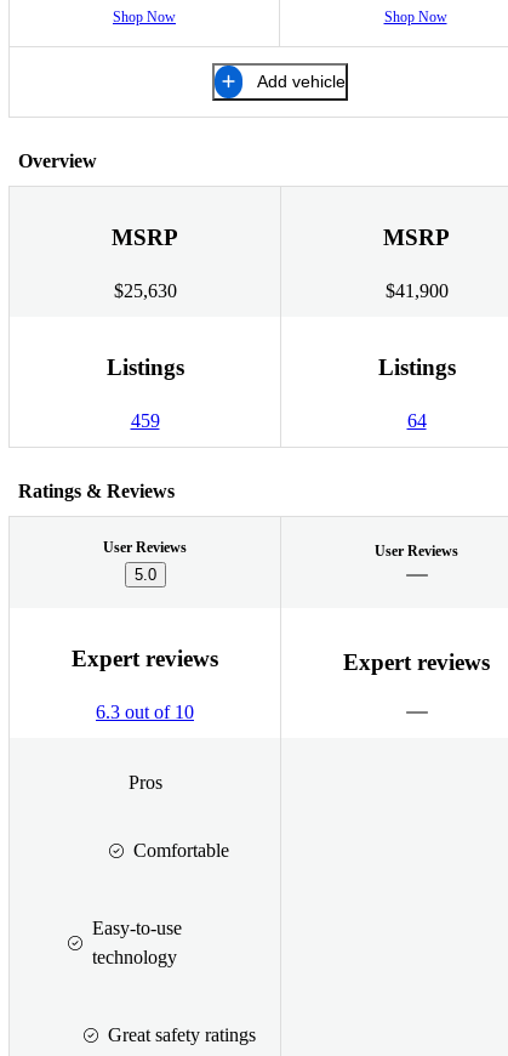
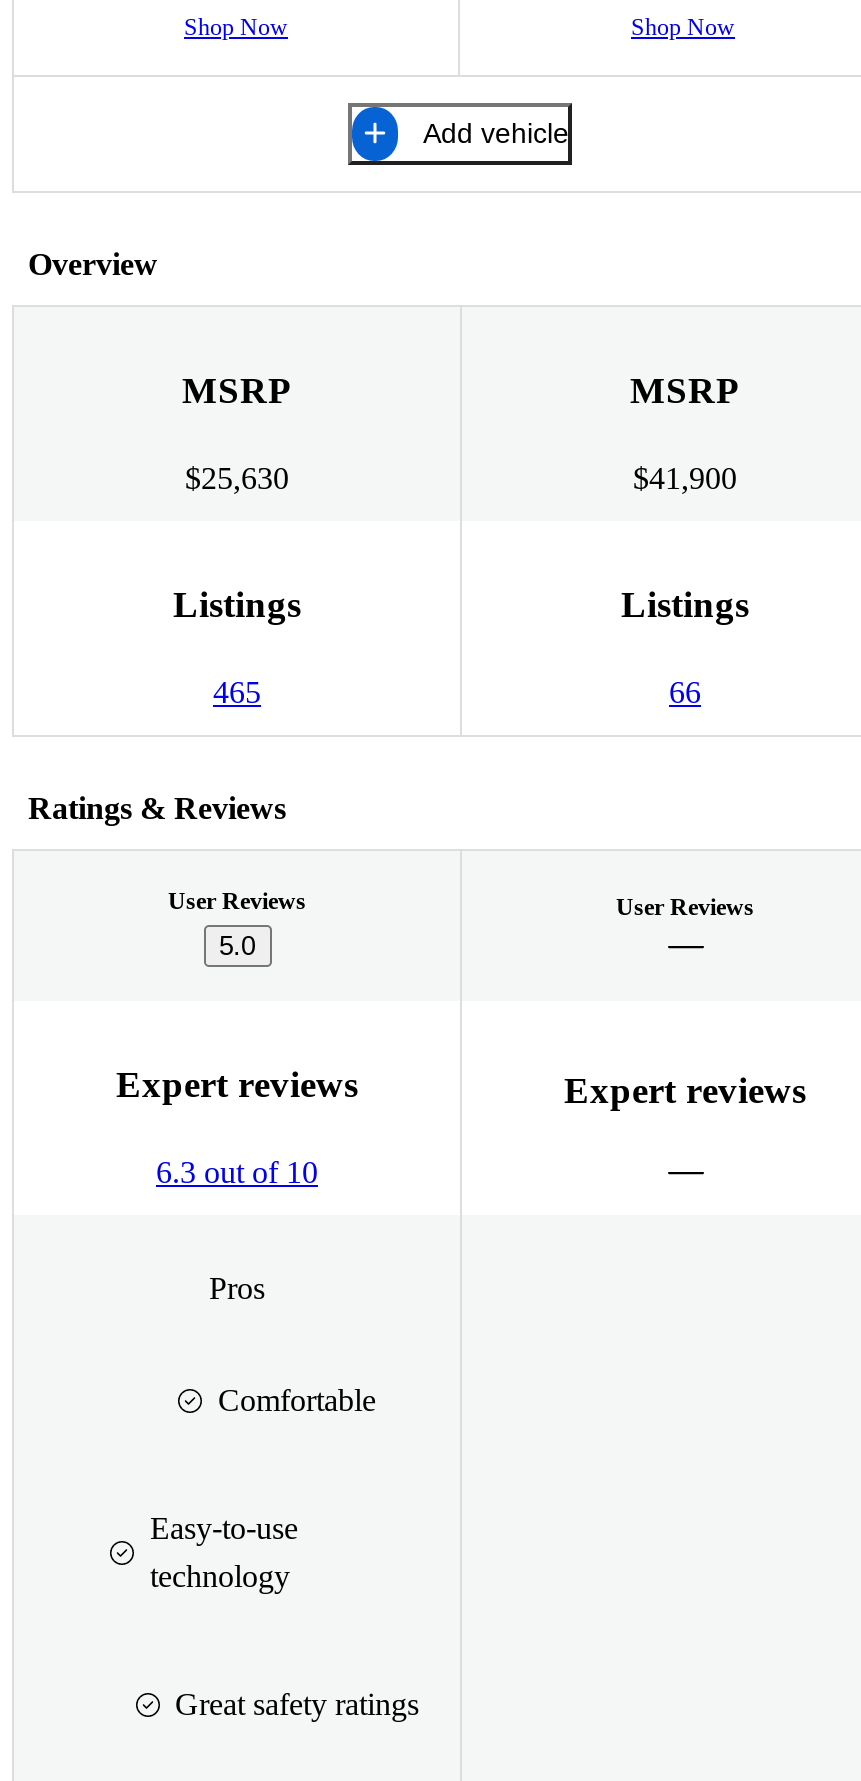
- 459
+ 465

- 64
+ 66
